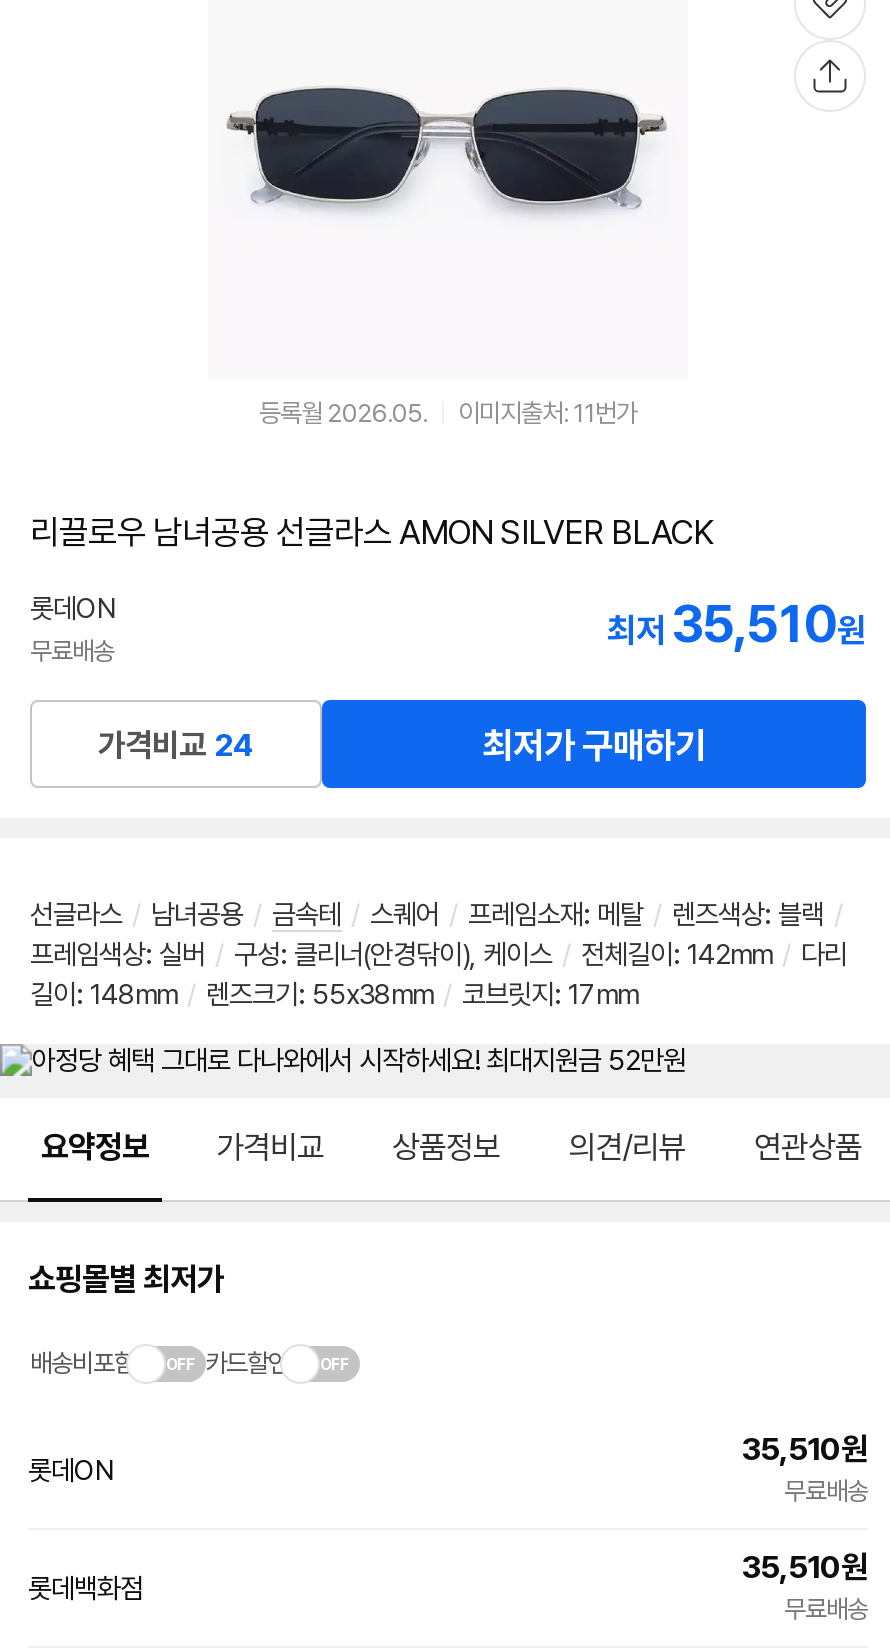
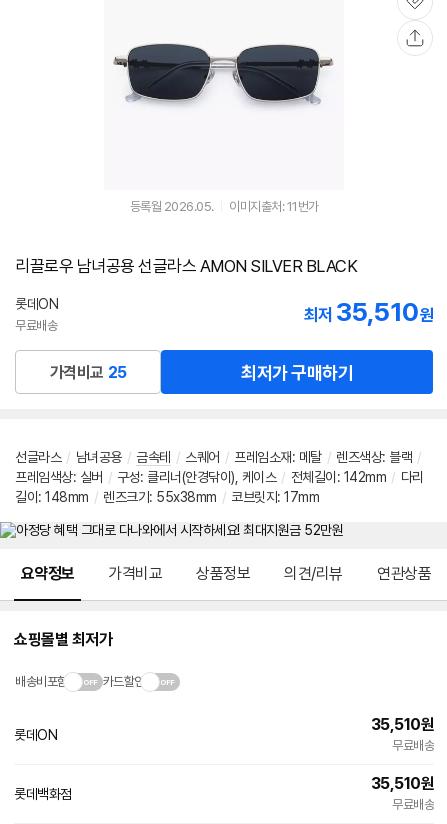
- 가격비교 24
+ 가격비교 25
